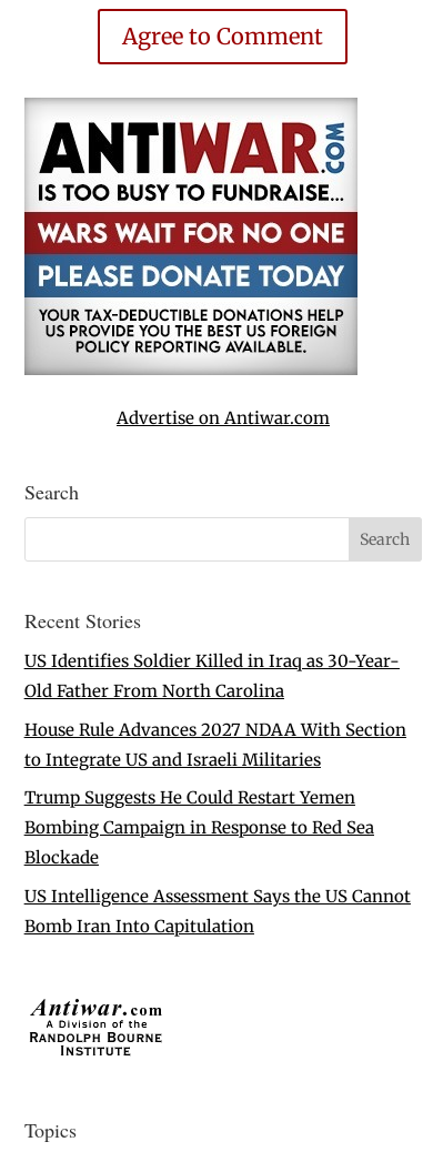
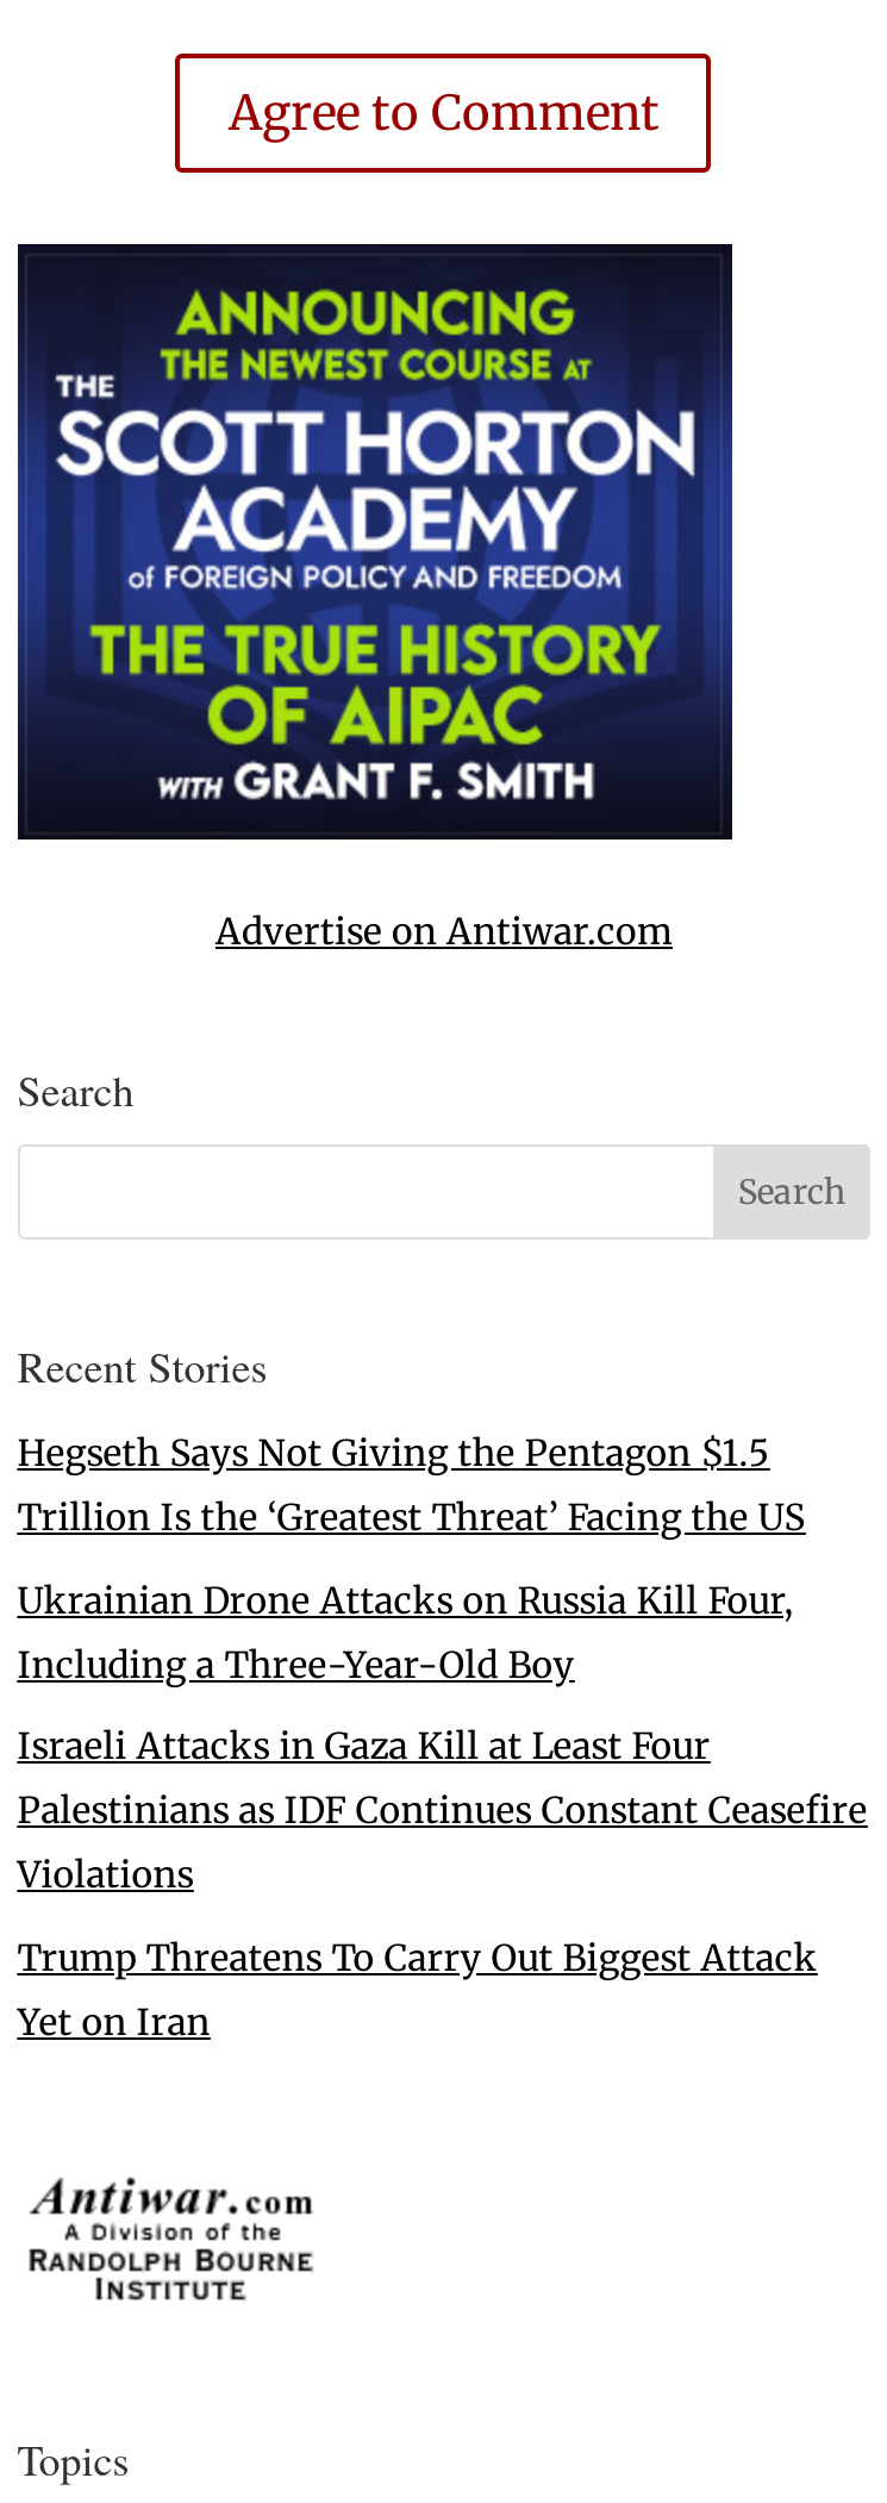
- [image]
+ [image]

- US Identifies Soldier Killed in Iraq as 30-Year-
- Old Father From North Carolina
+ Hegseth Says Not Giving the Pentagon $1.5
+ Trillion Is the ‘Greatest Threat’ Facing the US

- House Rule Advances 2027 NDAA With Section
- to Integrate US and Israeli Militaries
+ Ukrainian Drone Attacks on Russia Kill Four,
+ Including a Three-Year-Old Boy

- Trump Suggests He Could Restart Yemen
- Bombing Campaign in Response to Red Sea
- Blockade
+ Israeli Attacks in Gaza Kill at Least Four
+ Palestinians as IDF Continues Constant Ceasefire
+ Violations

- US Intelligence Assessment Says the US Cannot
- Bomb Iran Into Capitulation
+ Trump Threatens To Carry Out Biggest Attack
+ Yet on Iran
